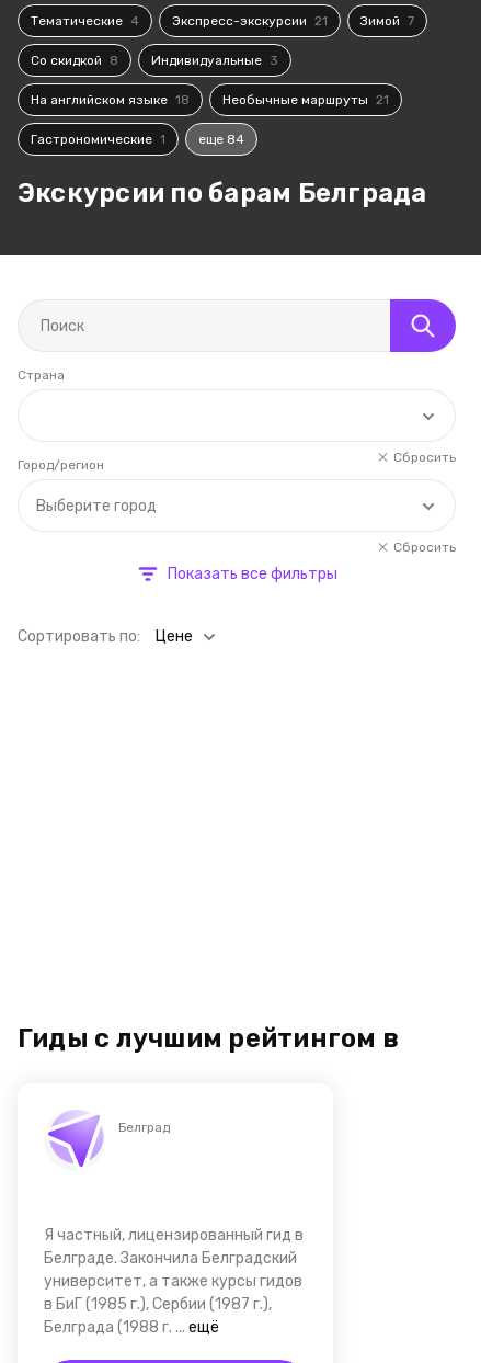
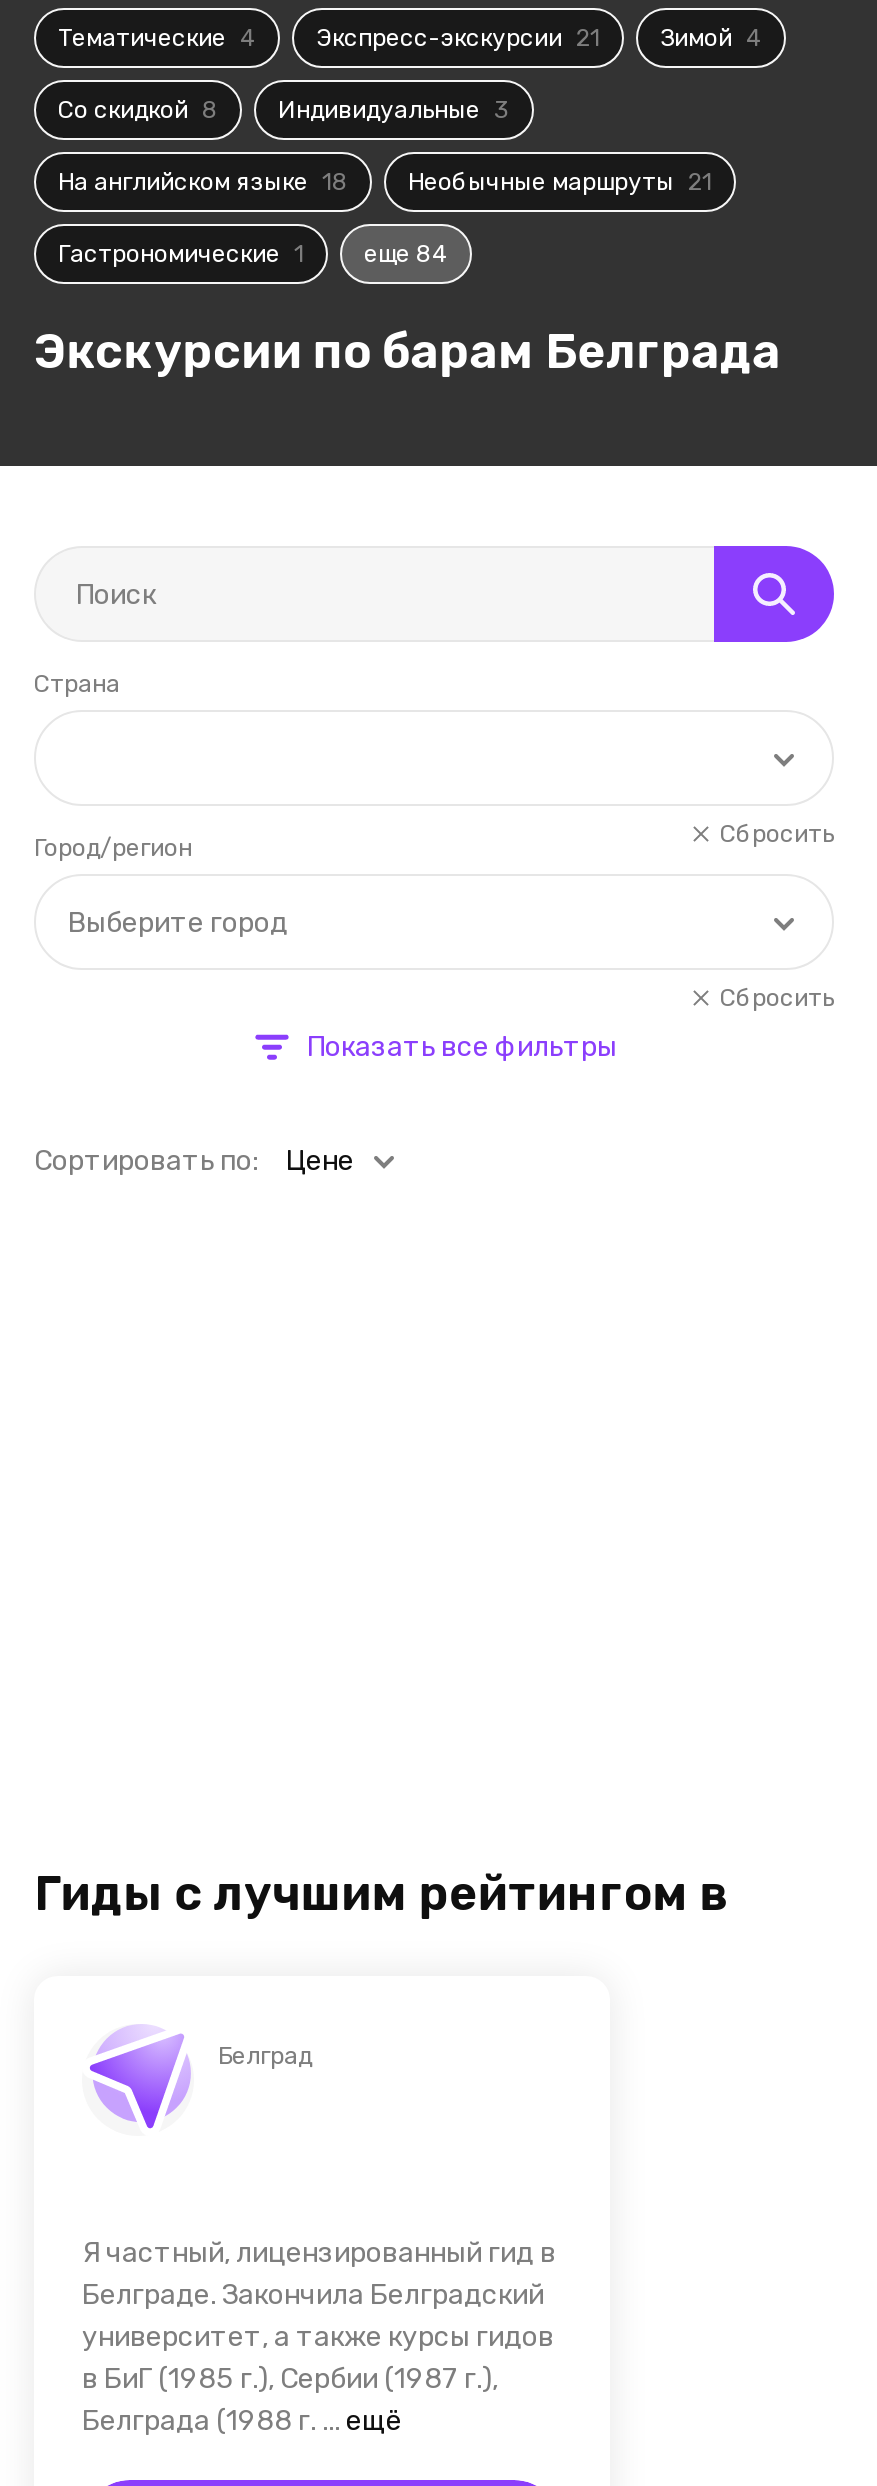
- Зимой 7
+ Зимой 4
